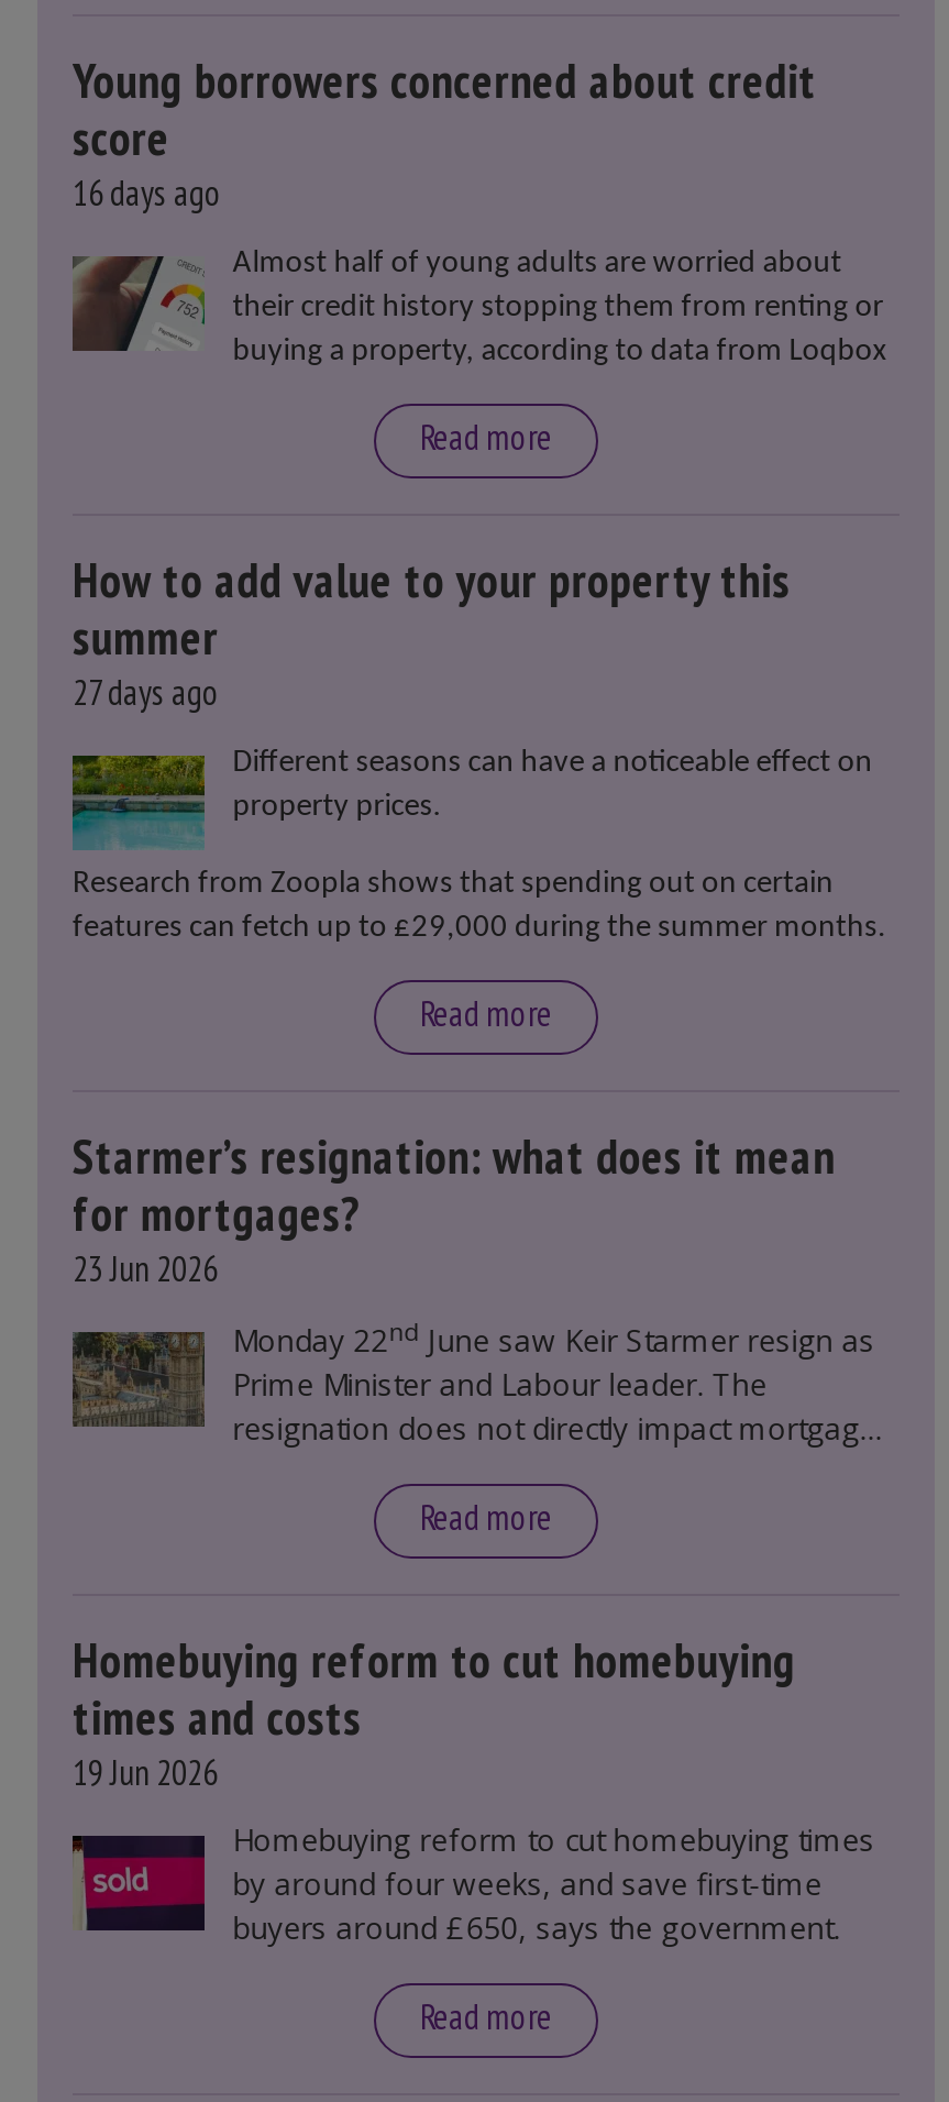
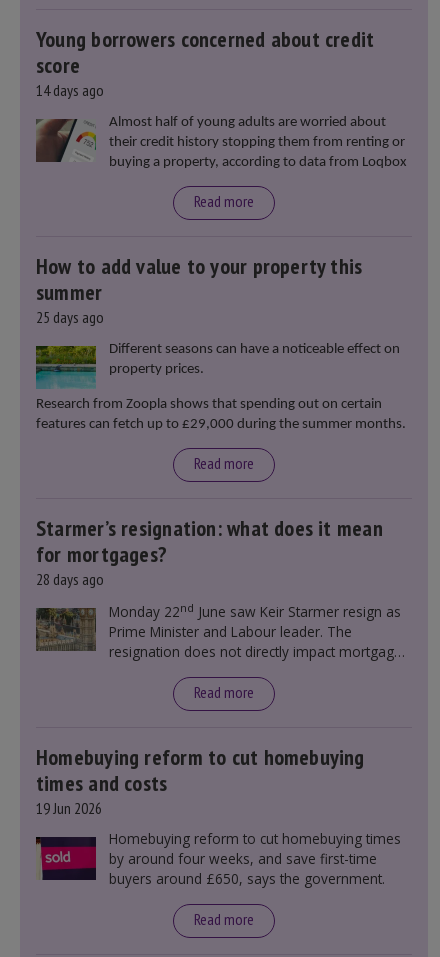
- 16 days ago
+ 14 days ago

- 27 days ago
+ 25 days ago

- 23 Jun 2026
+ 28 days ago
